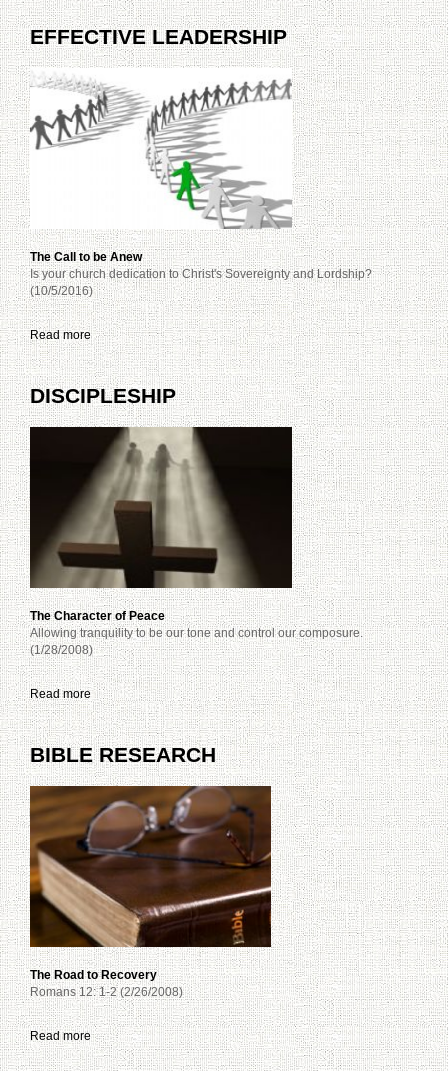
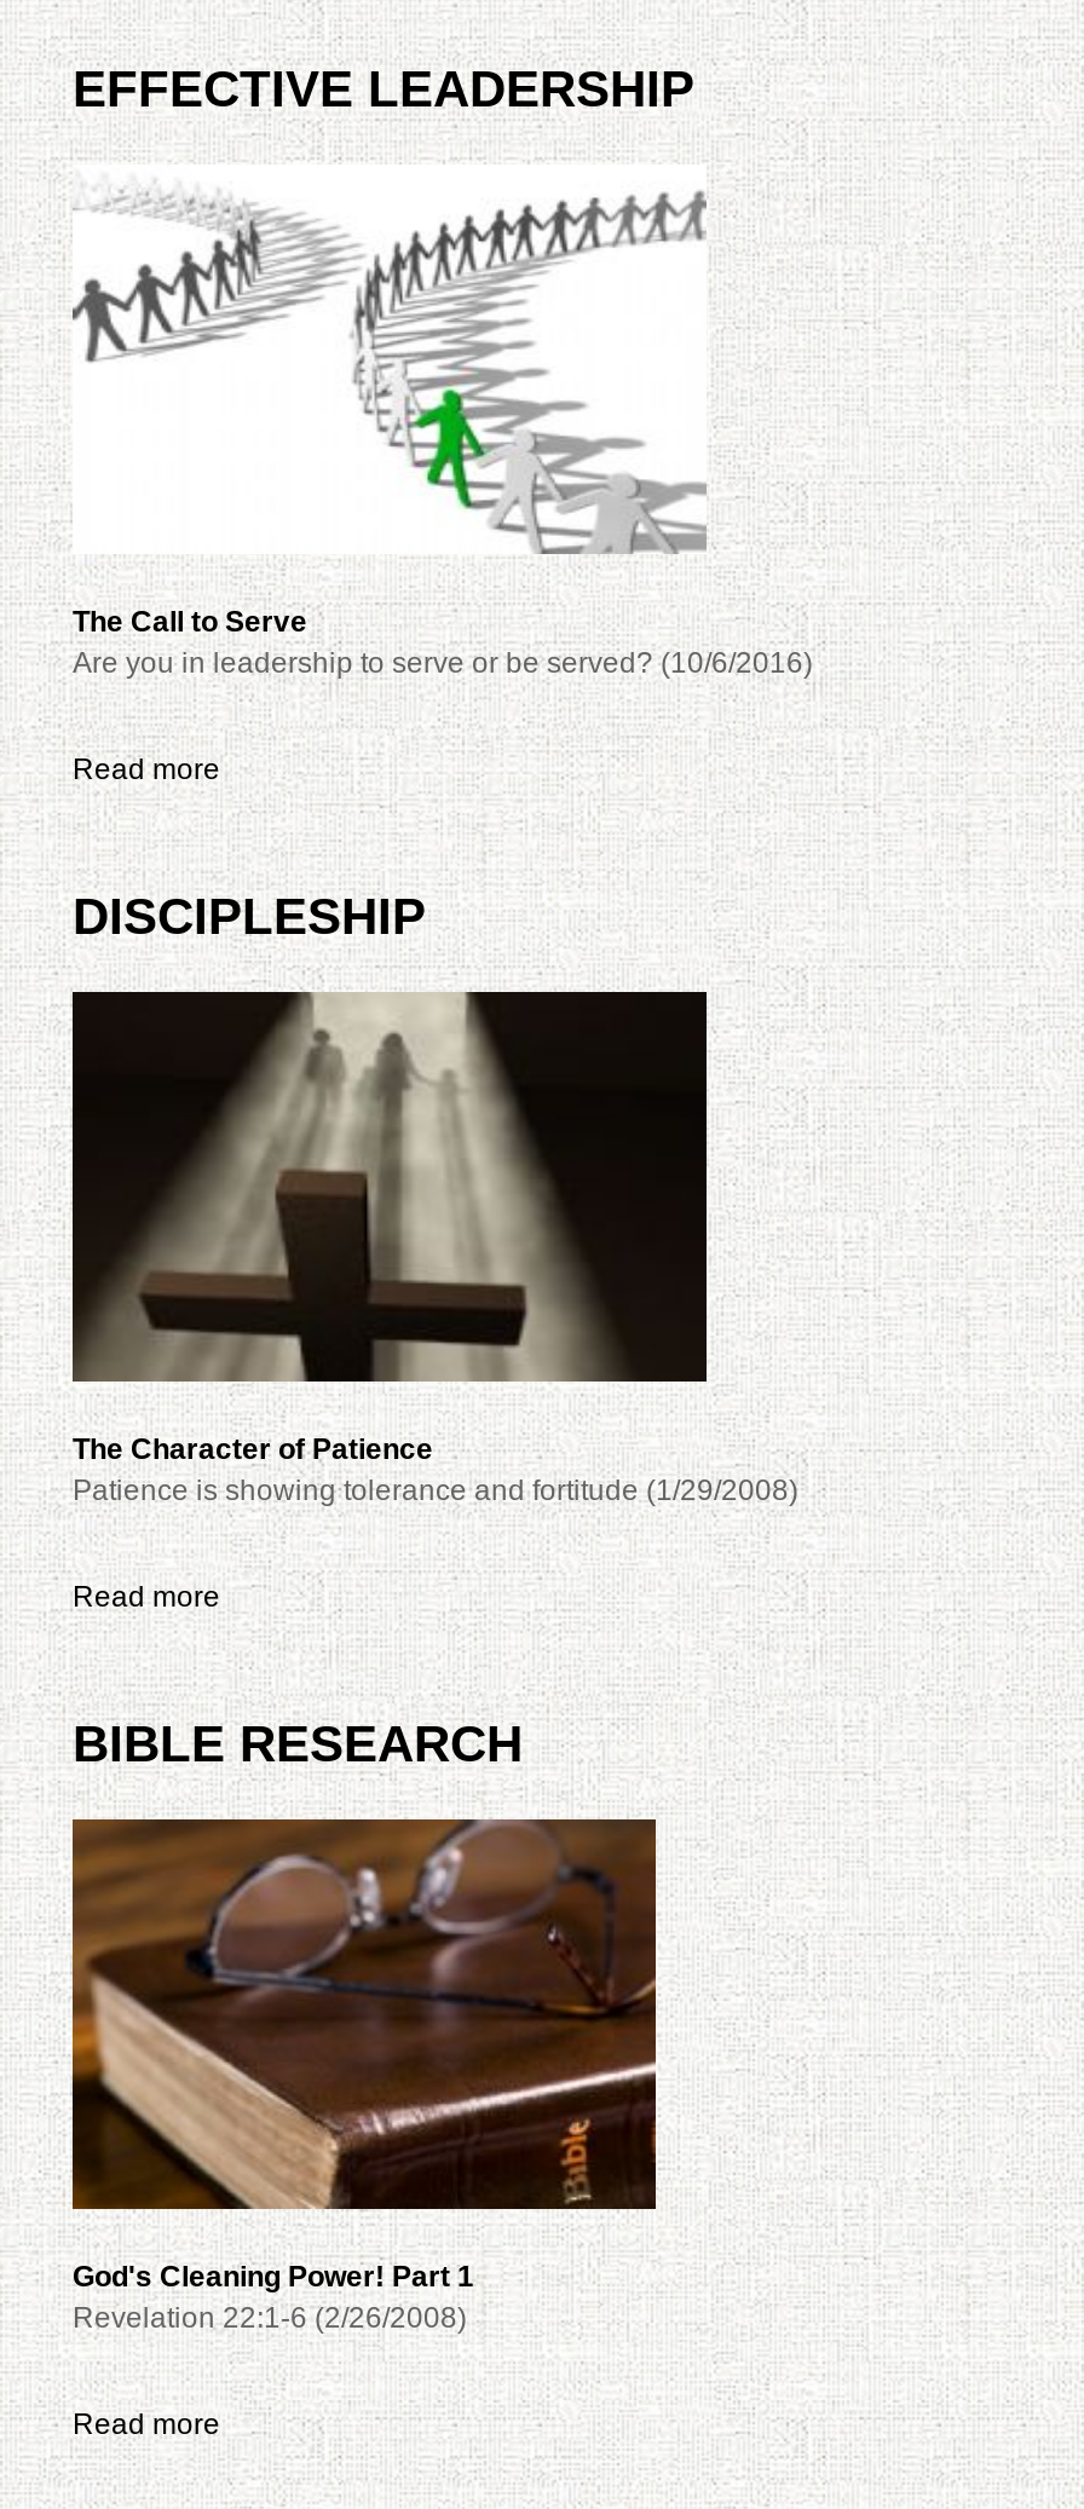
- The Call to be Anew
- Is your church dedication to Christ's Sovereignty and Lordship?
- (10/5/2016)
+ The Call to Serve
+ Are you in leadership to serve or be served? (10/6/2016)

- The Character of Peace
- Allowing tranquility to be our tone and control our composure.
- (1/28/2008)
+ The Character of Patience
+ Patience is showing tolerance and fortitude (1/29/2008)

- The Road to Recovery
- Romans 12: 1-2 (2/26/2008)
+ God's Cleaning Power! Part 1
+ Revelation 22:1-6 (2/26/2008)
